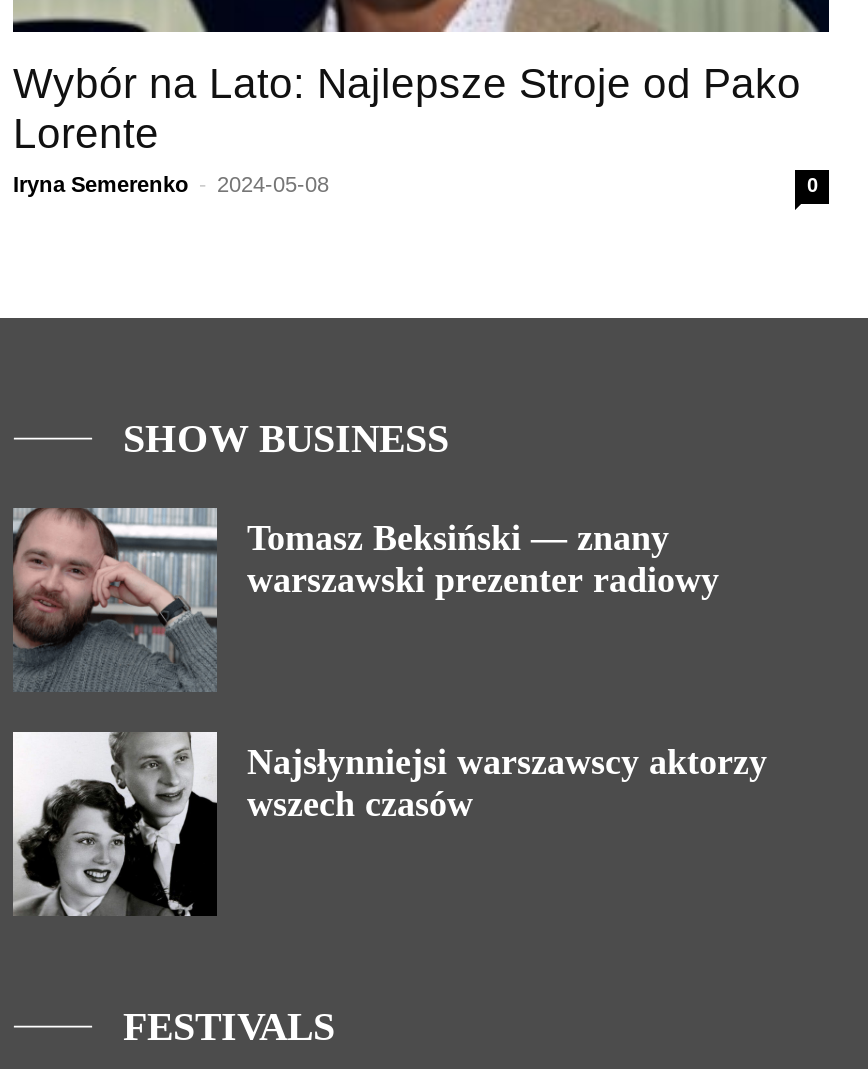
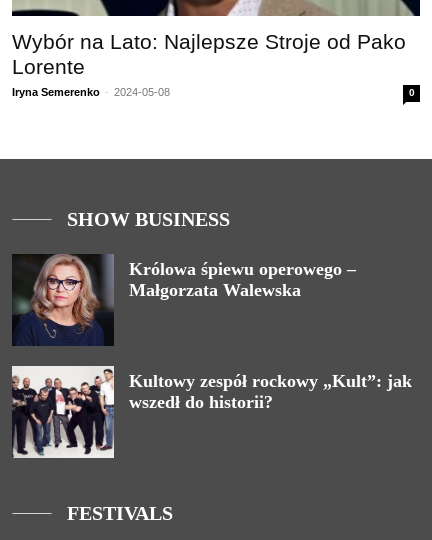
- [image]
- Tomasz Beksiński — znany
- warszawski prezenter radiowy
+ [image]
+ Królowa śpiewu operowego –
+ Małgorzata Walewska

- [image]
- Najsłynniejsi warszawscy aktorzy
- wszech czasów
+ [image]
+ Kultowy zespół rockowy „Kult”: jak
+ wszedł do historii?
